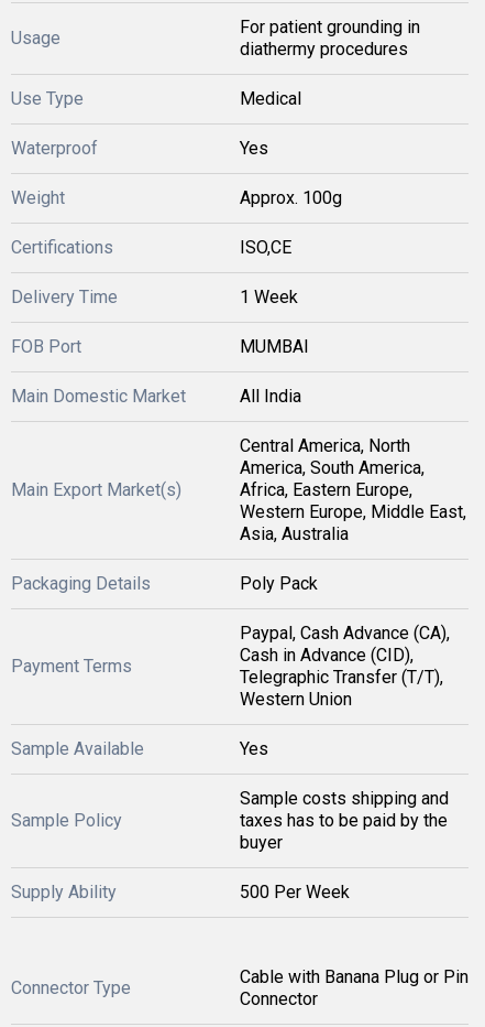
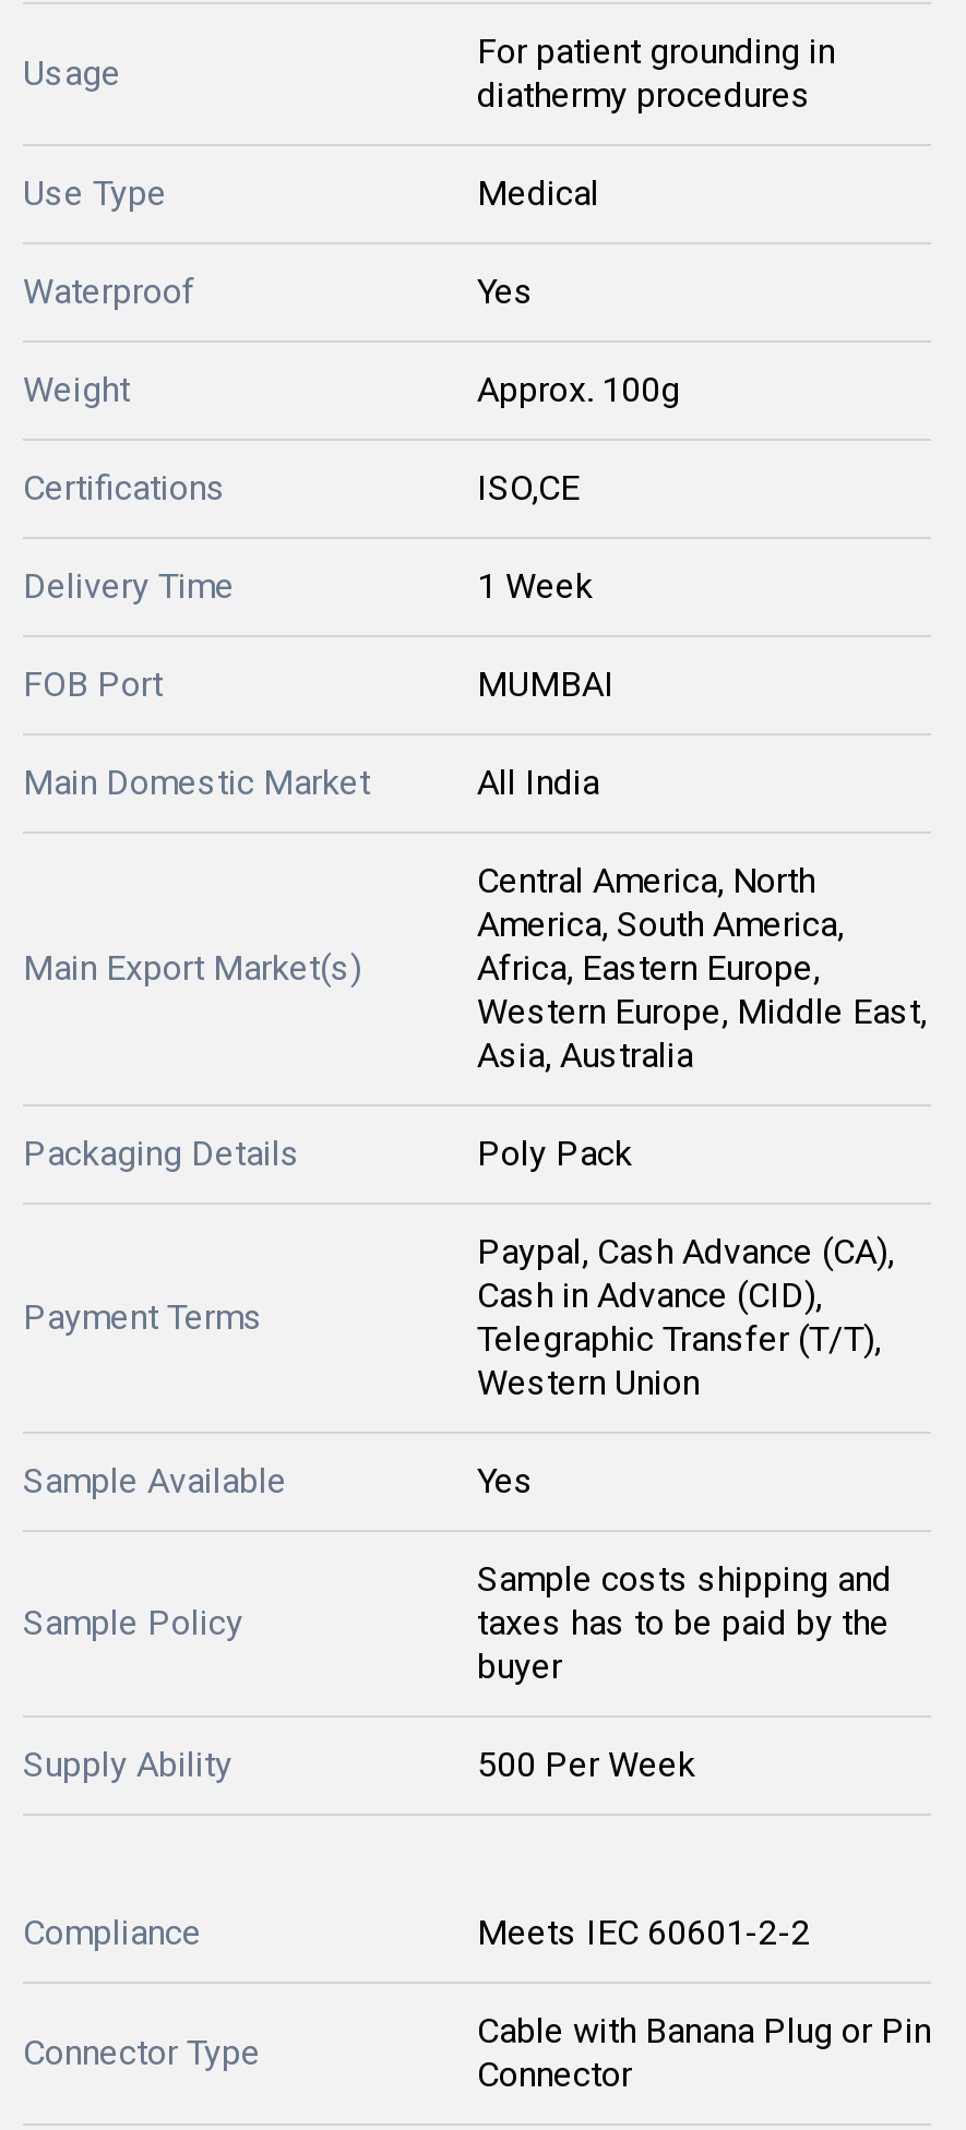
+ Compliance
+ Meets IEC 60601-2-2
